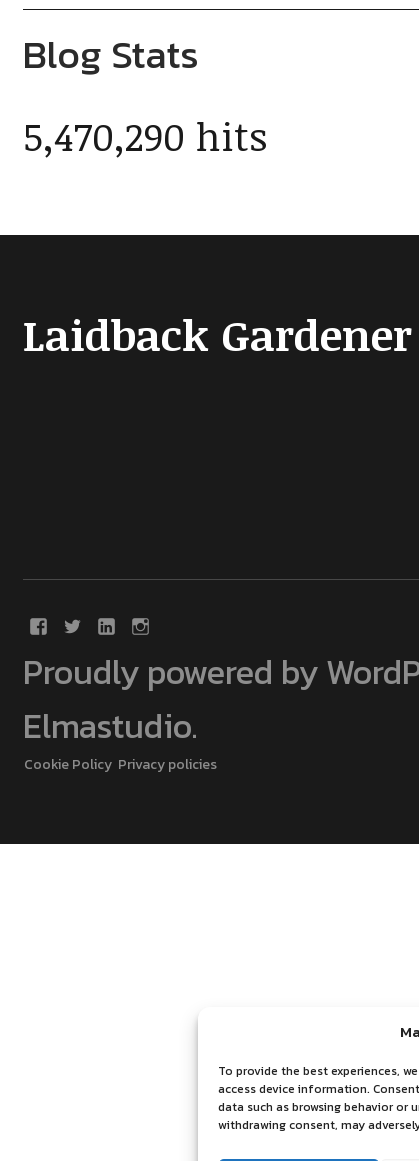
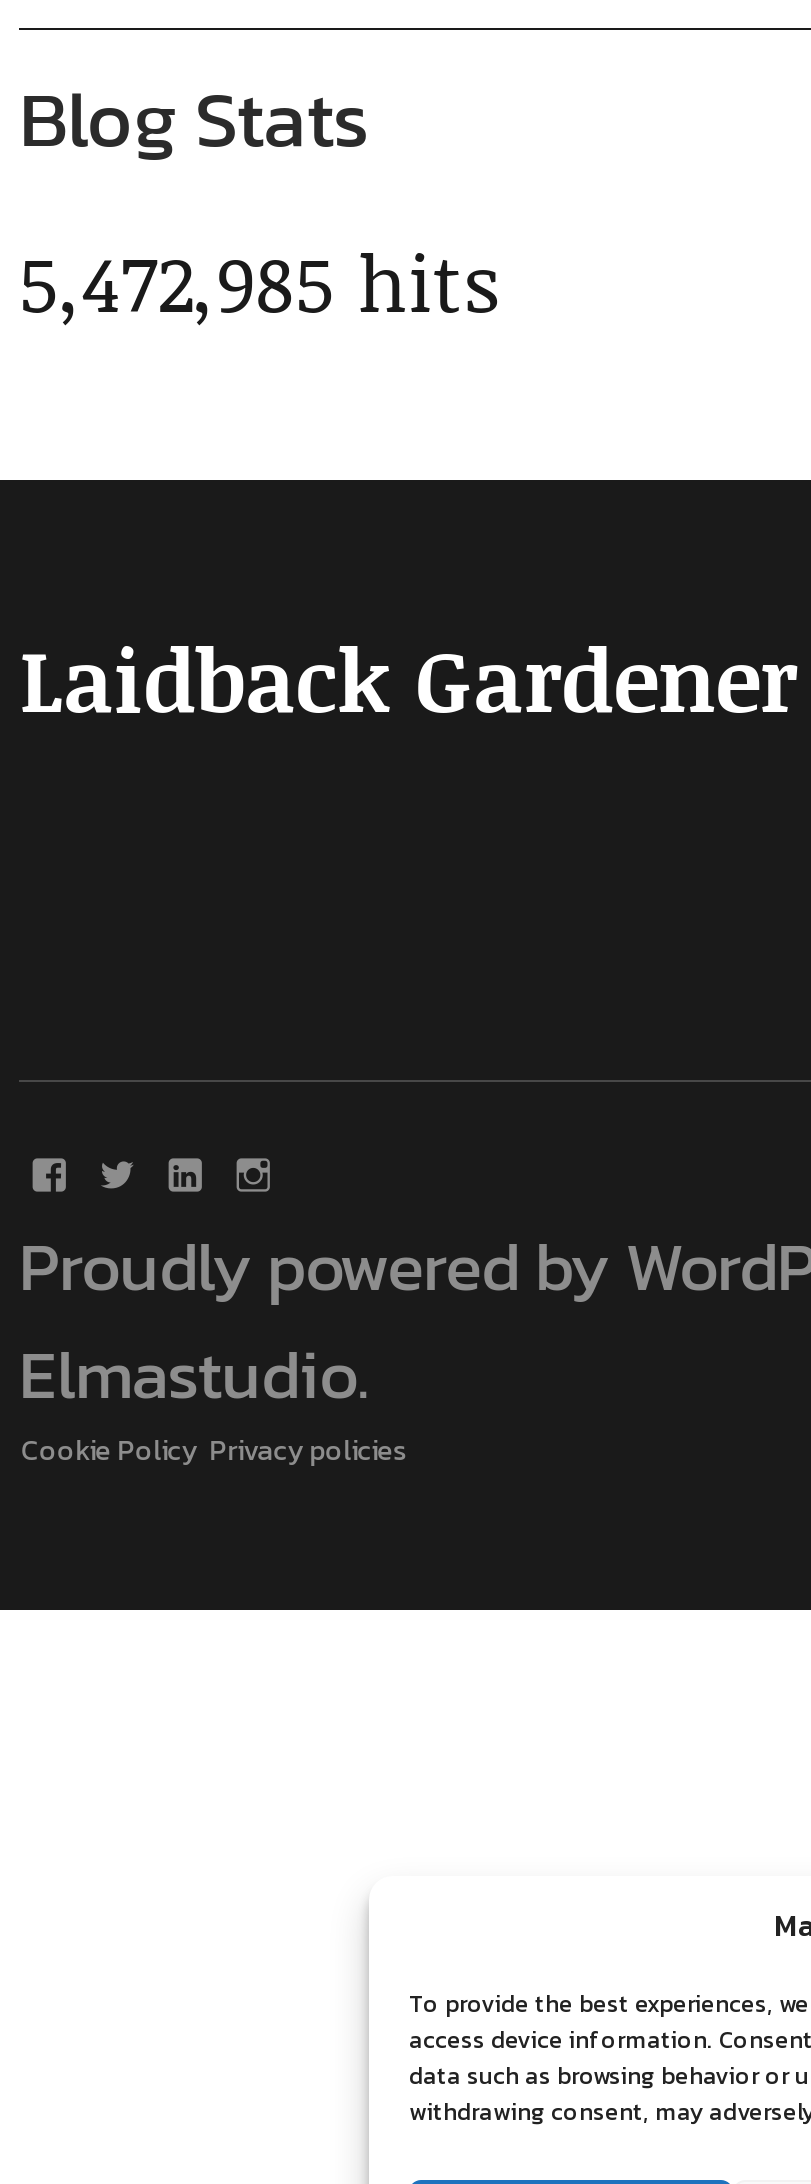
- 5,470,290 hits
+ 5,472,985 hits
